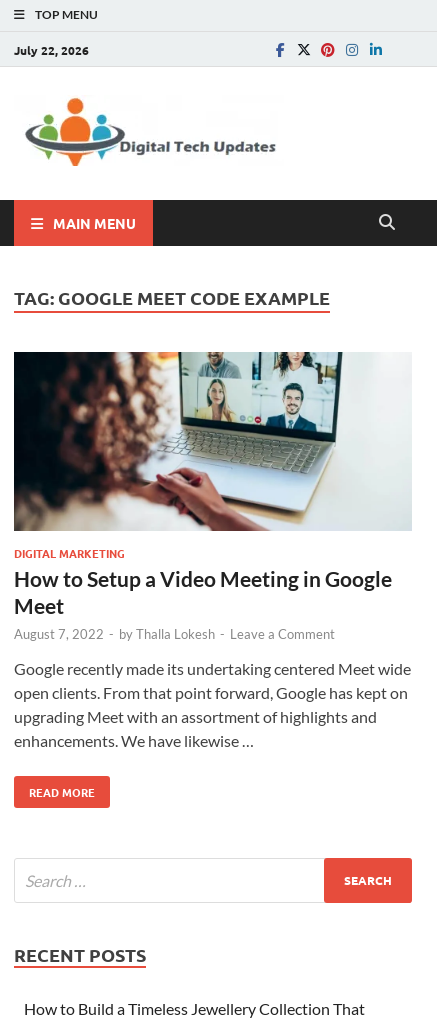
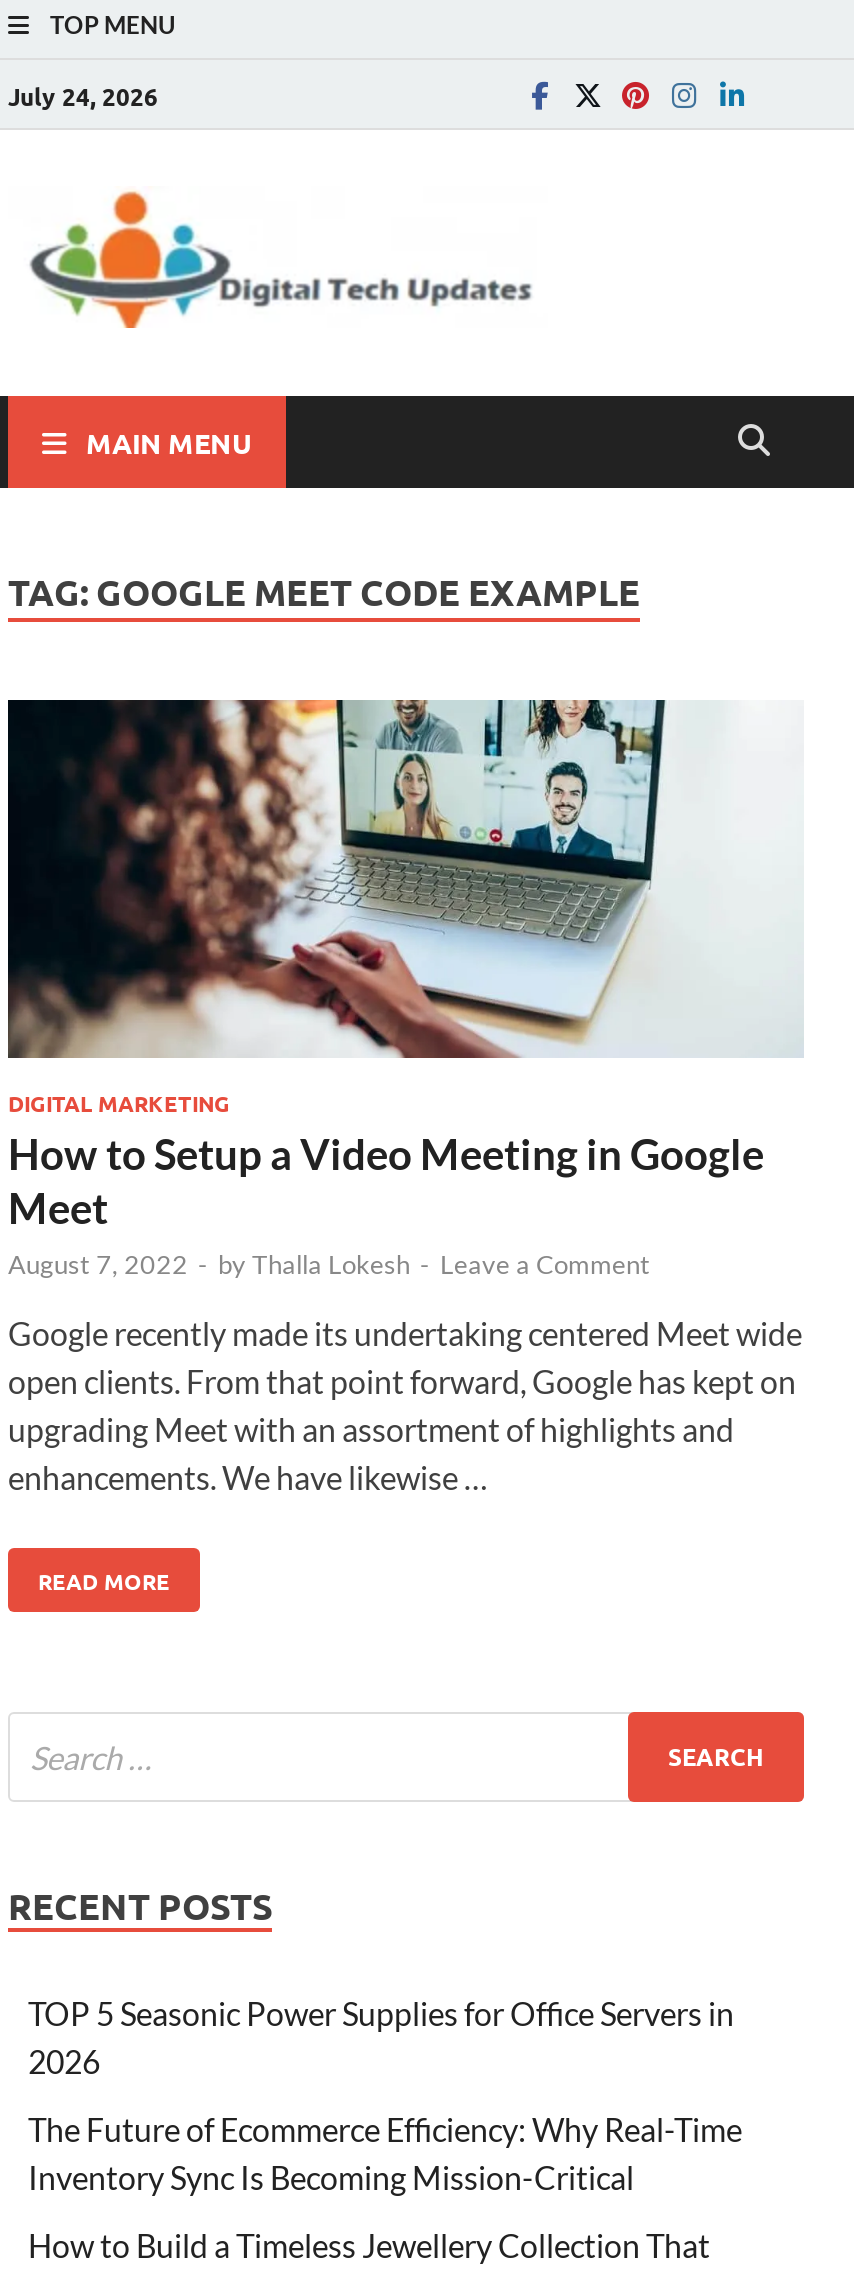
- July 22, 2026
+ July 24, 2026

+ TOP 5 Seasonic Power Supplies for Office Servers in
+ 2026
+ The Future of Ecommerce Efficiency: Why Real-Time
+ Inventory Sync Is Becoming Mission-Critical
